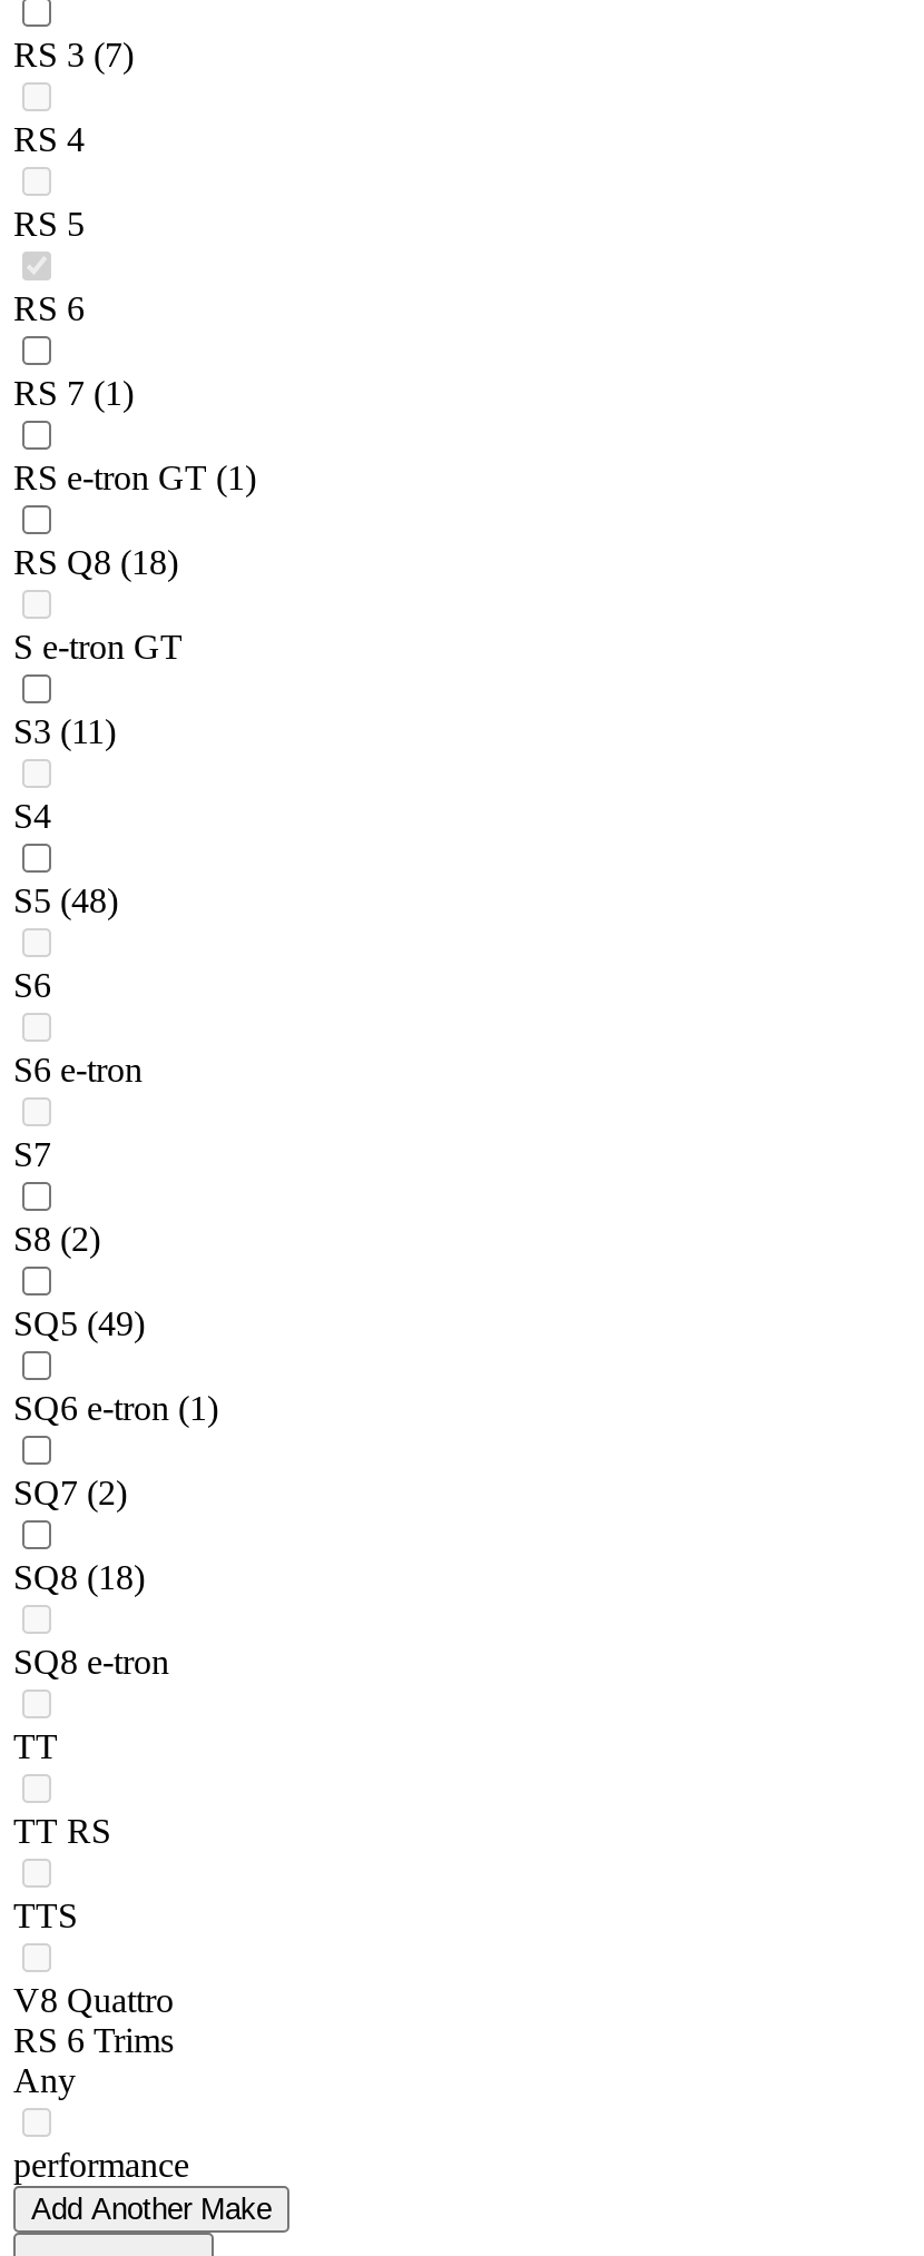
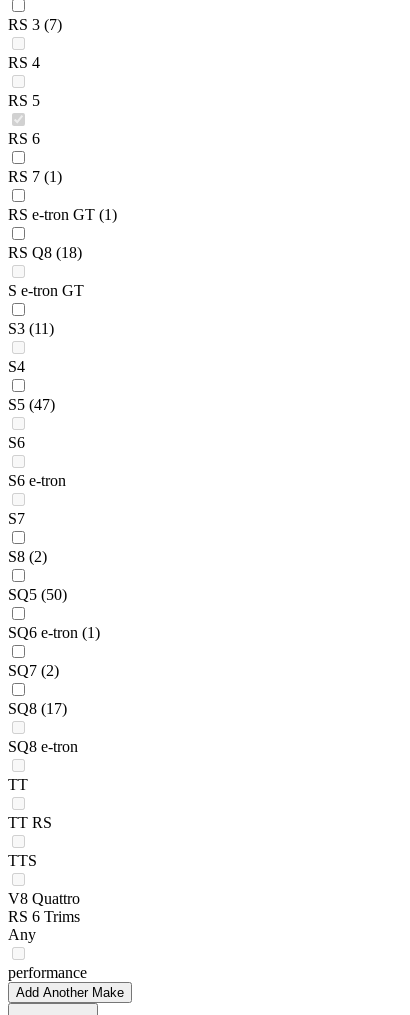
- S5 (48)
+ S5 (47)

- SQ5 (49)
+ SQ5 (50)

- SQ8 (18)
+ SQ8 (17)
